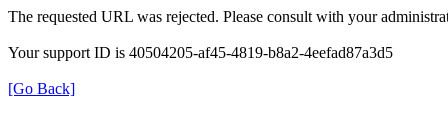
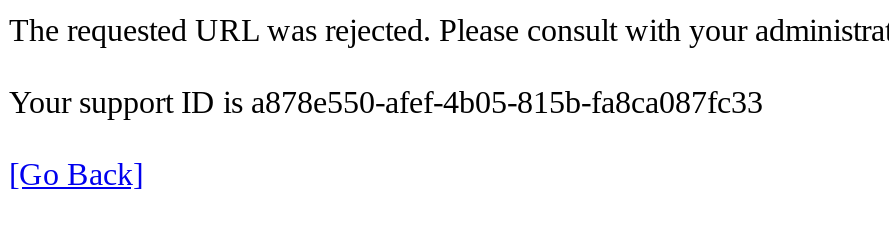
- Your support ID is 40504205-af45-4819-b8a2-4eefad87a3d5
+ Your support ID is a878e550-afef-4b05-815b-fa8ca087fc33
